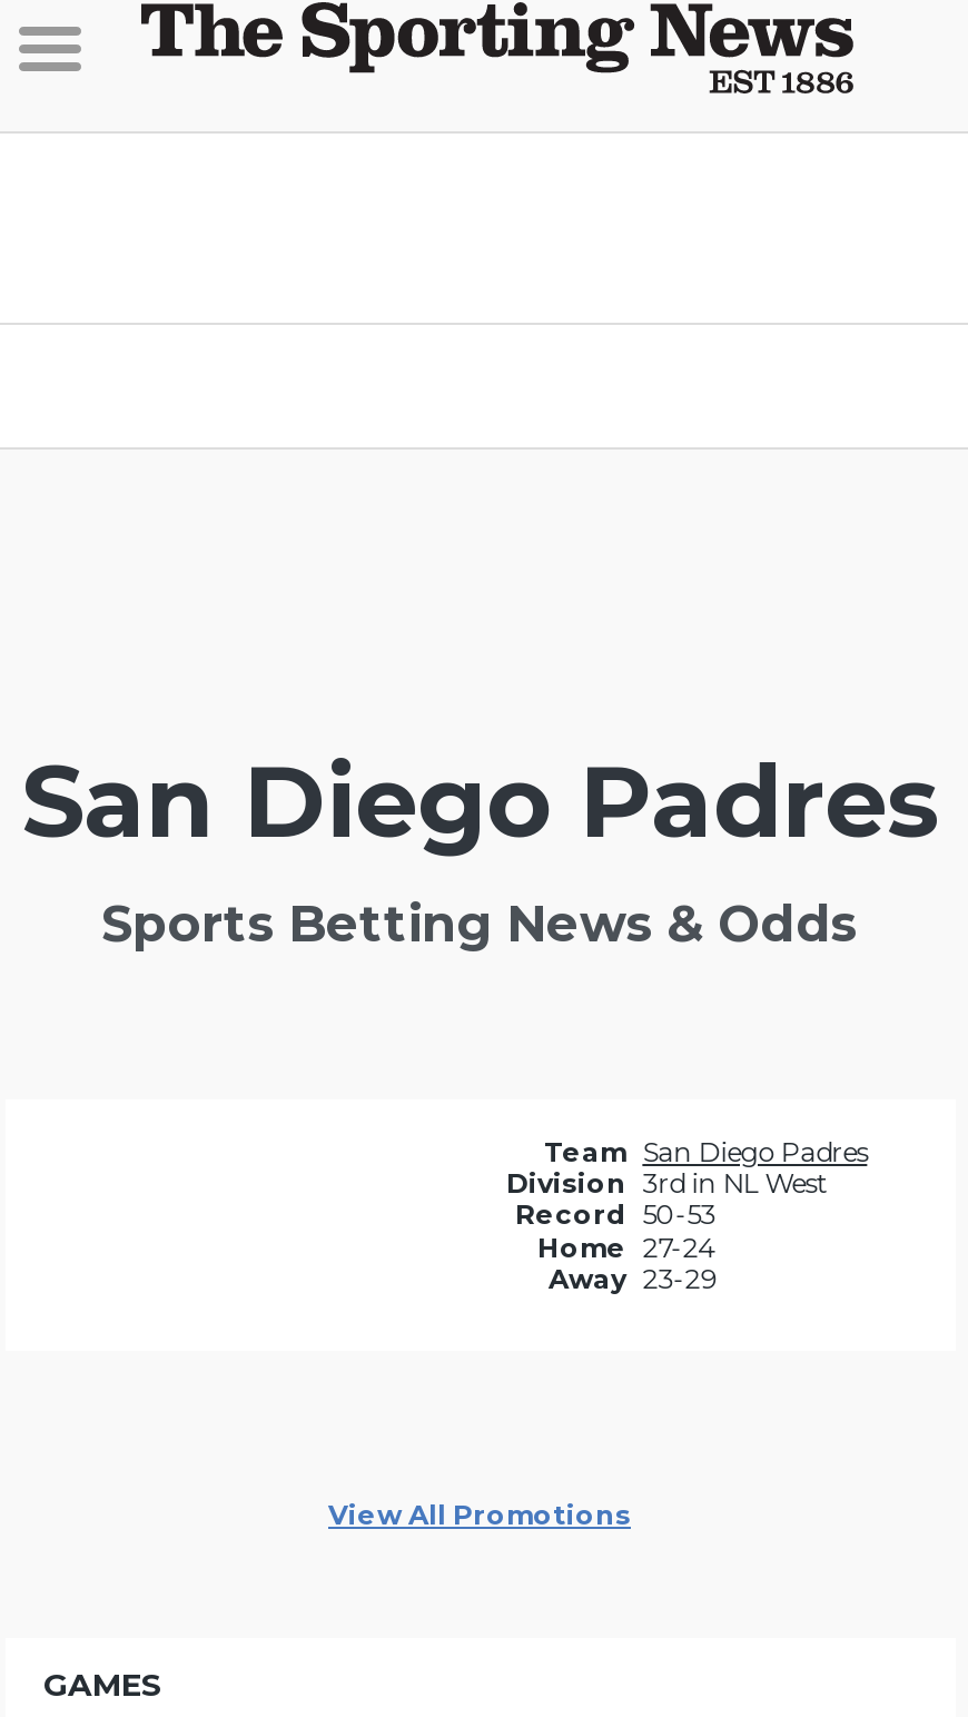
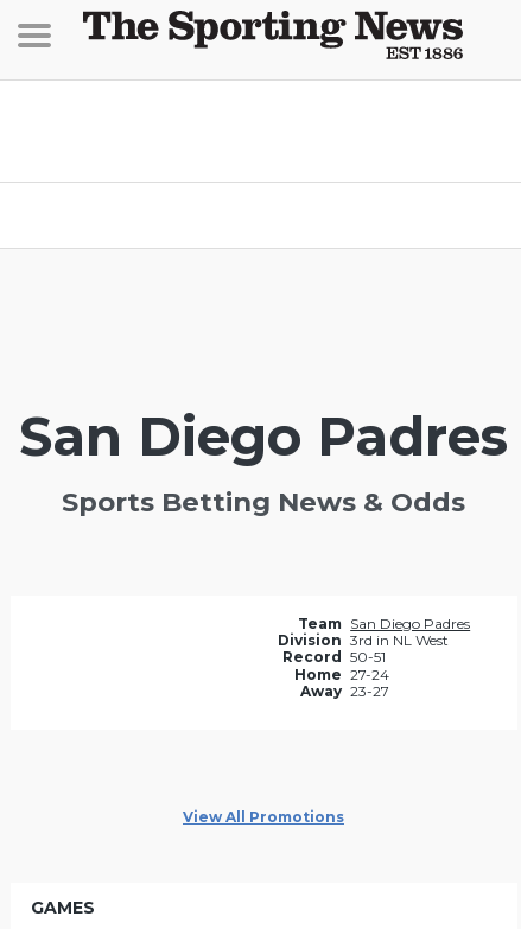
- Record 50-53
+ Record 50-51

- Away 23-29
+ Away 23-27
